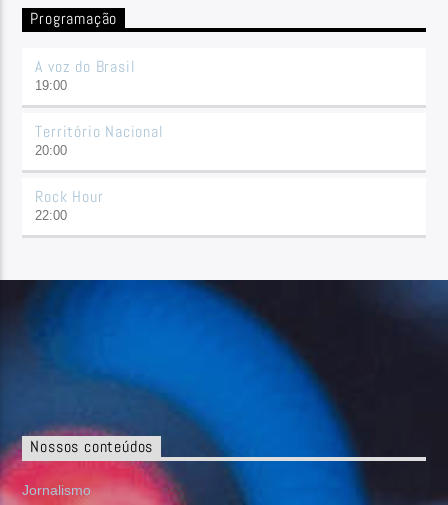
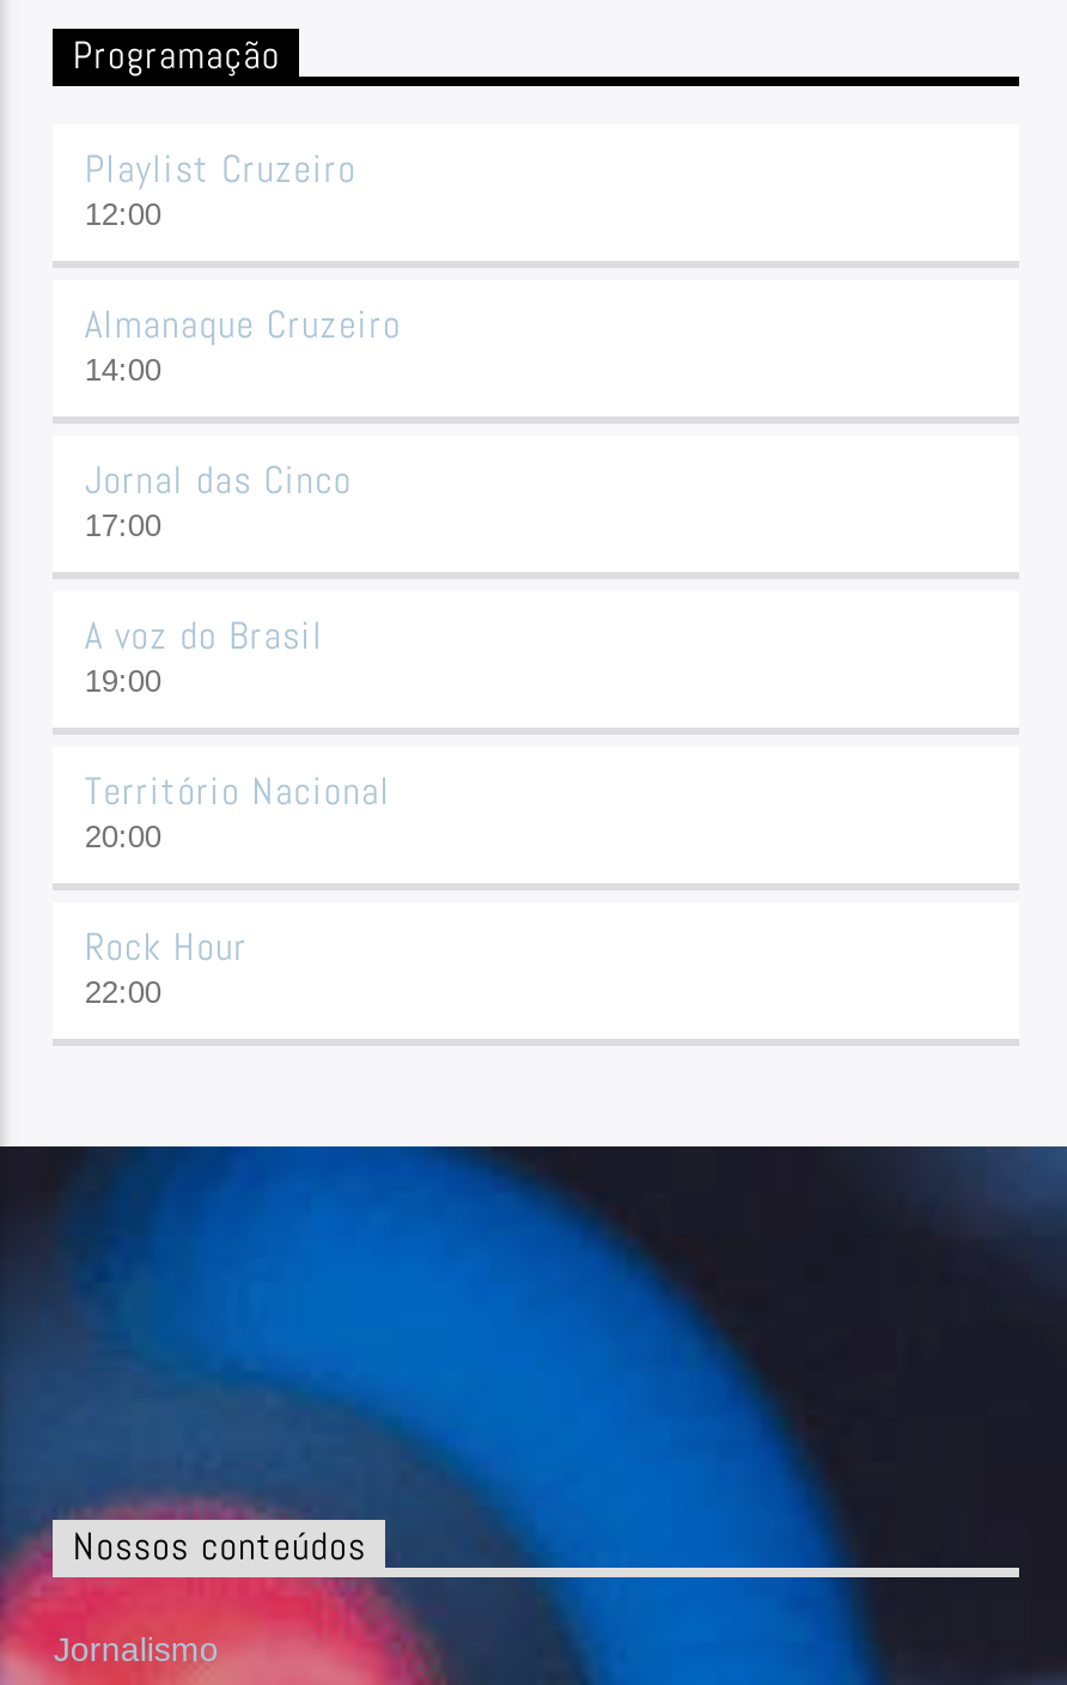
+ Playlist Cruzeiro
+ 12:00
+ Almanaque Cruzeiro
+ 14:00
+ Jornal das Cinco
+ 17:00
